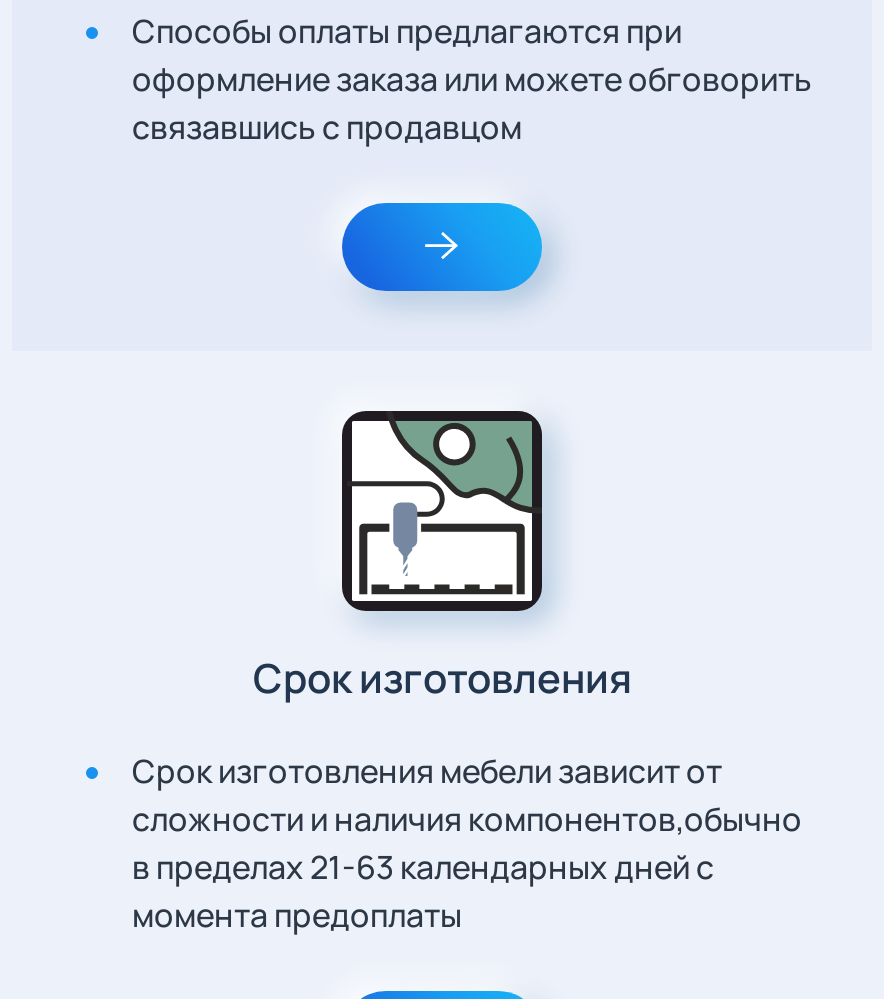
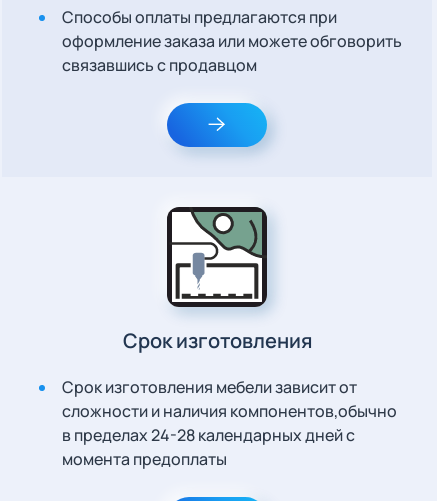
- в пределах 21-63 календарных дней с
+ в пределах 24-28 календарных дней с
